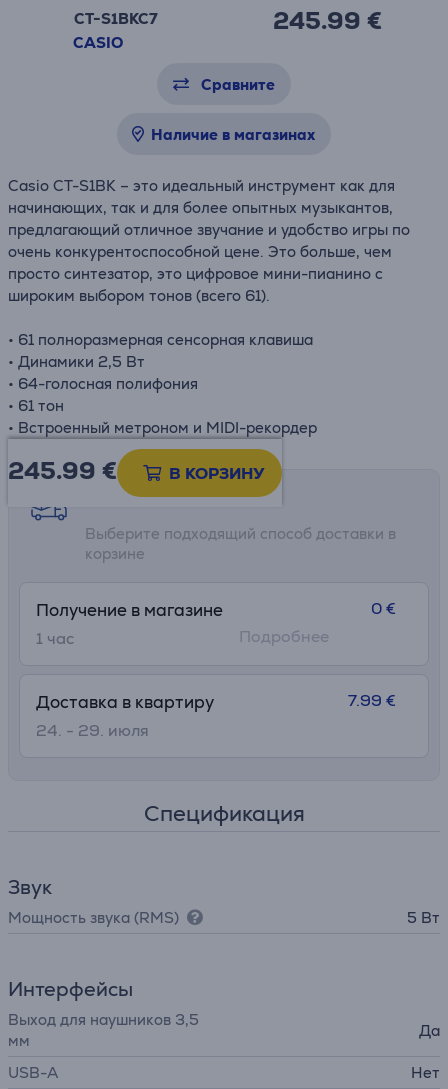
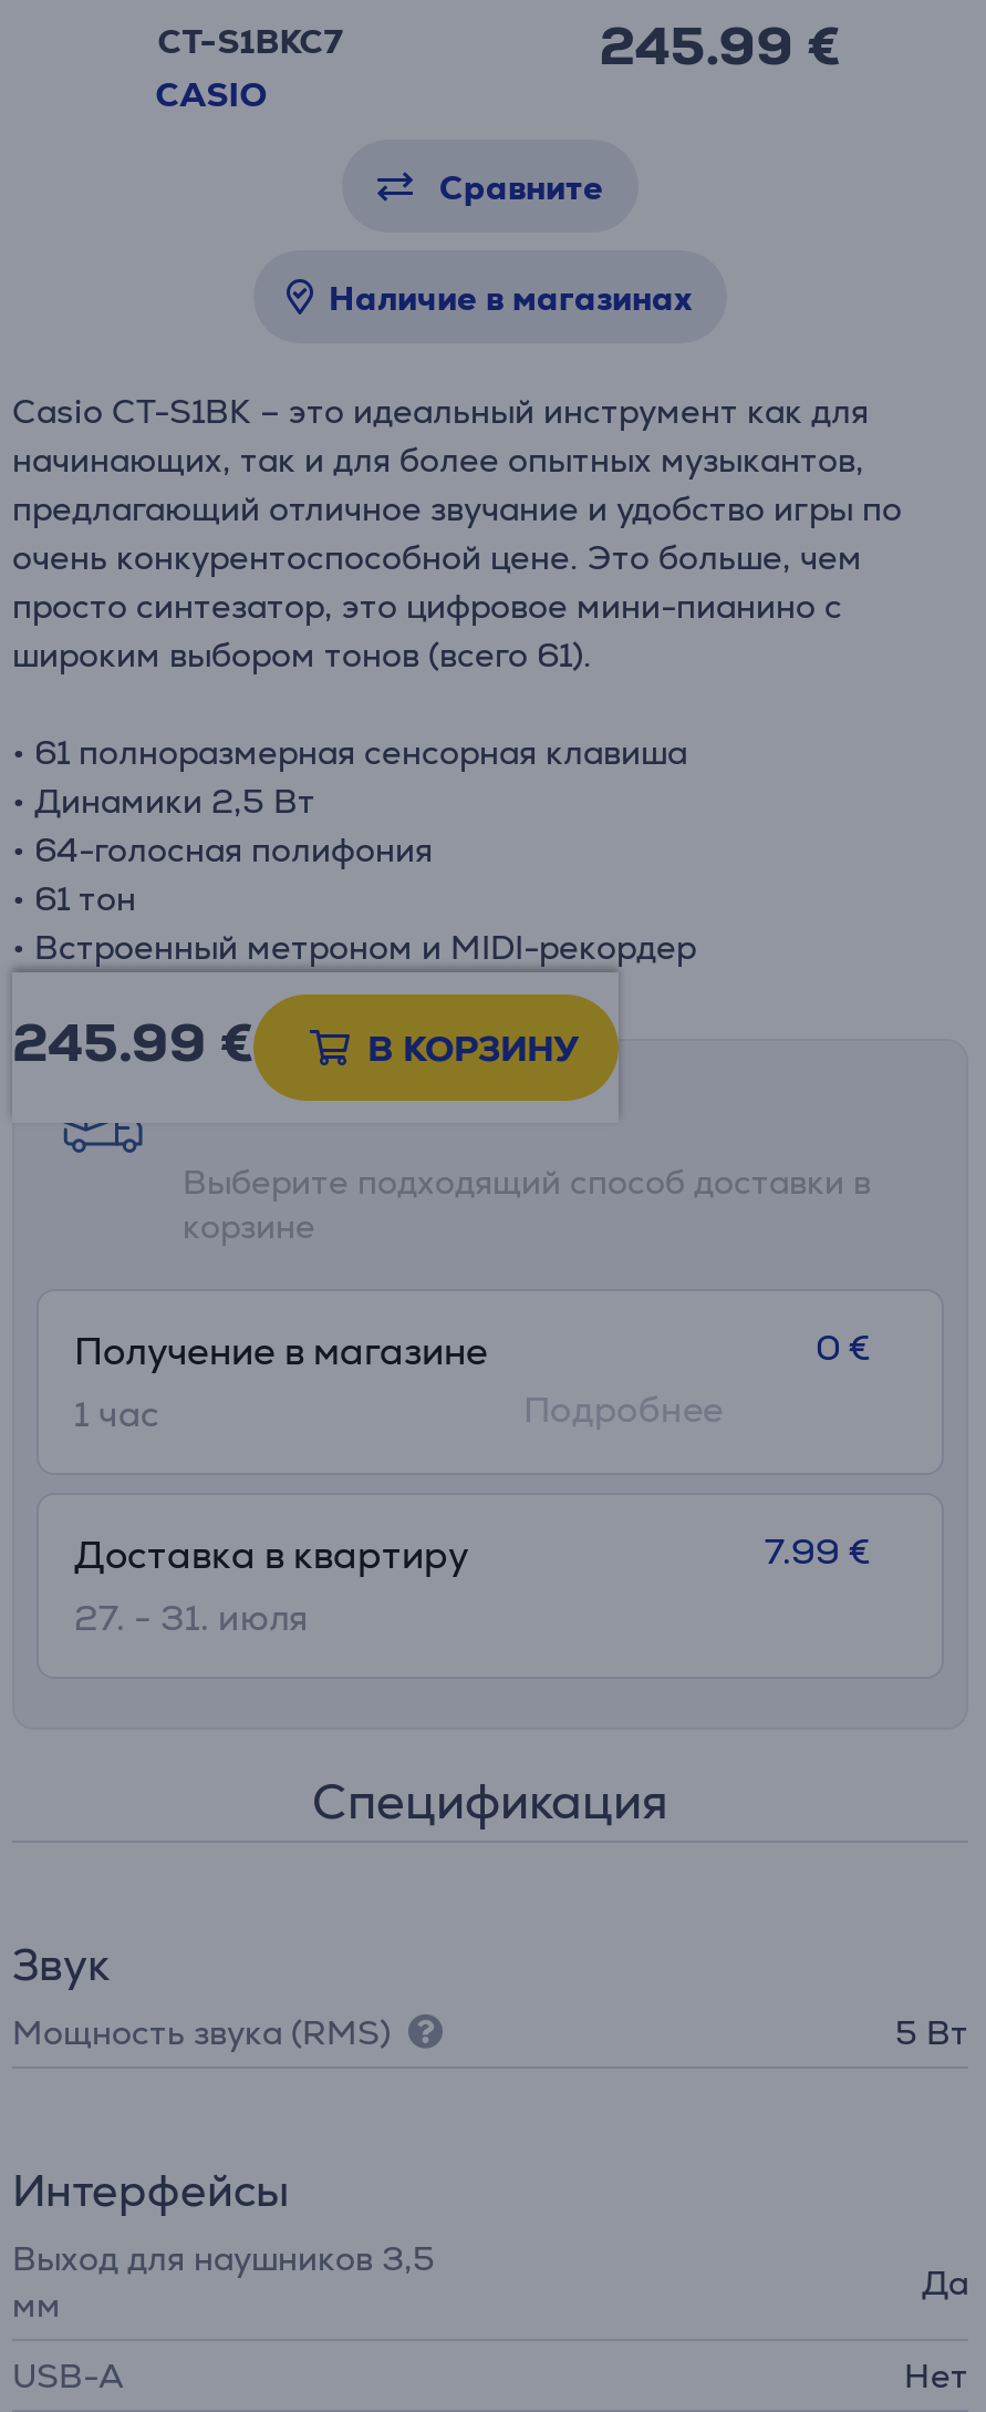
- 24. - 29. июля
+ 27. - 31. июля
